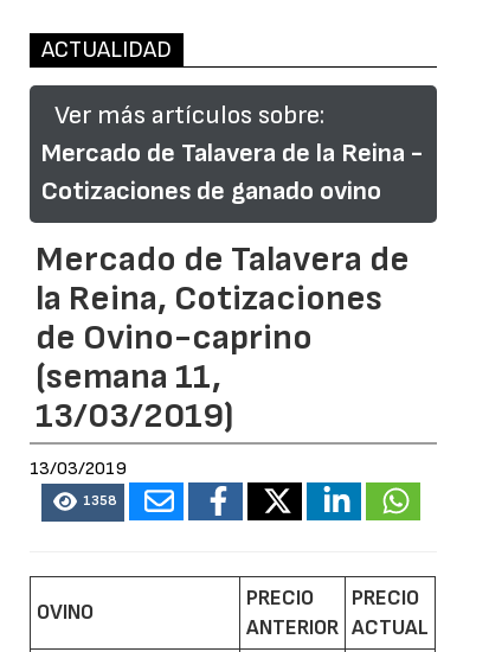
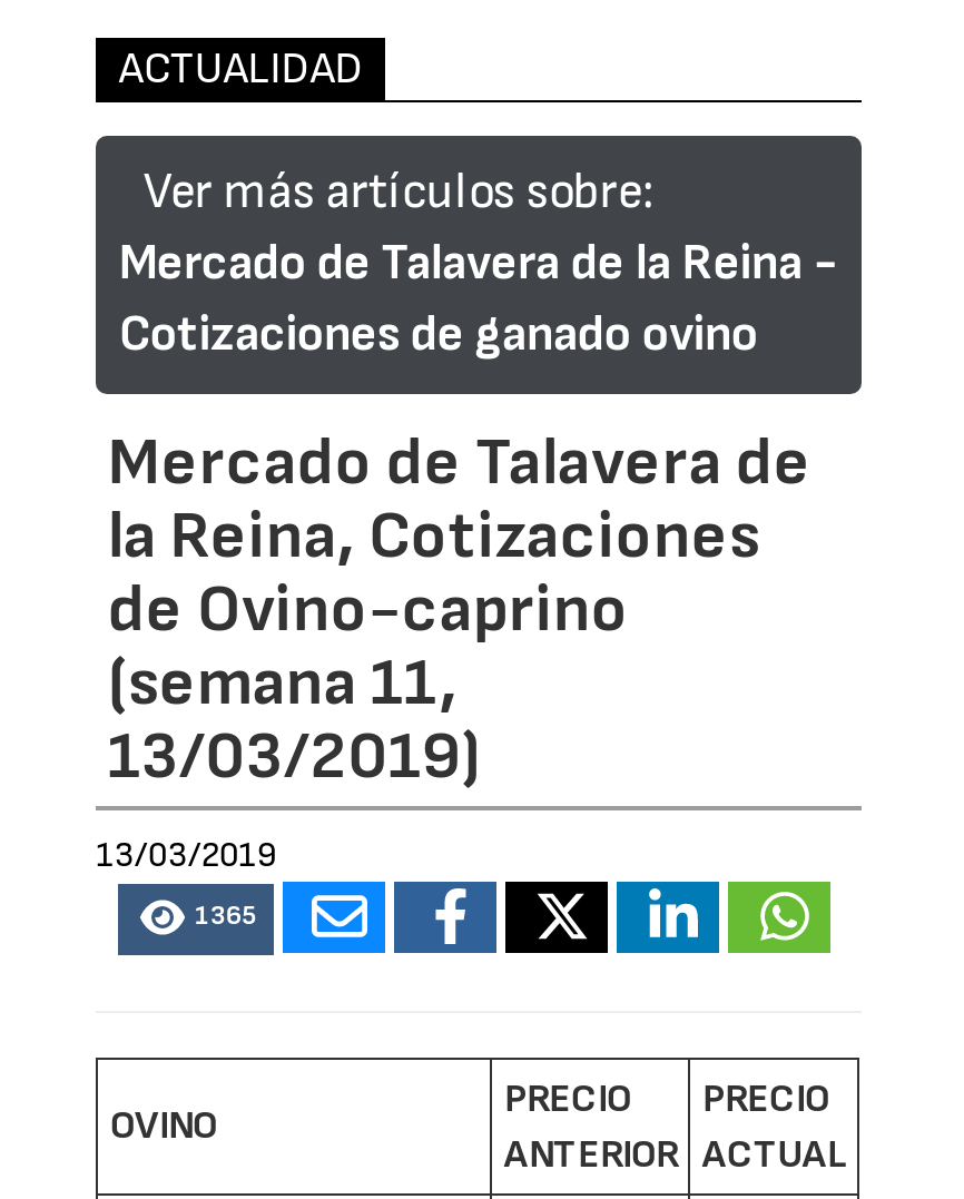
- 1358
+ 1365
